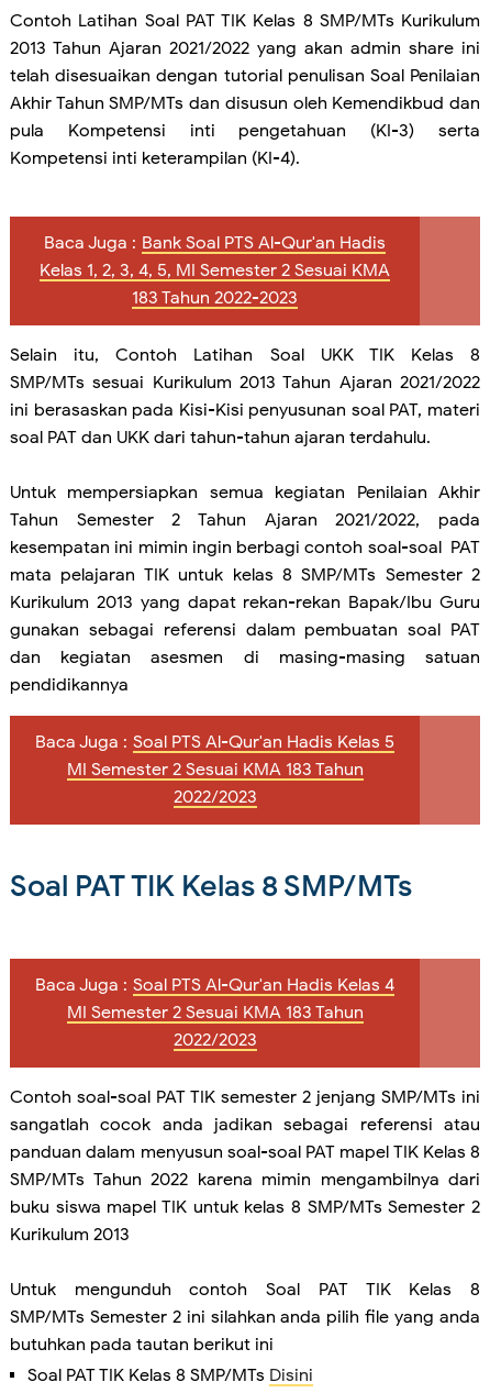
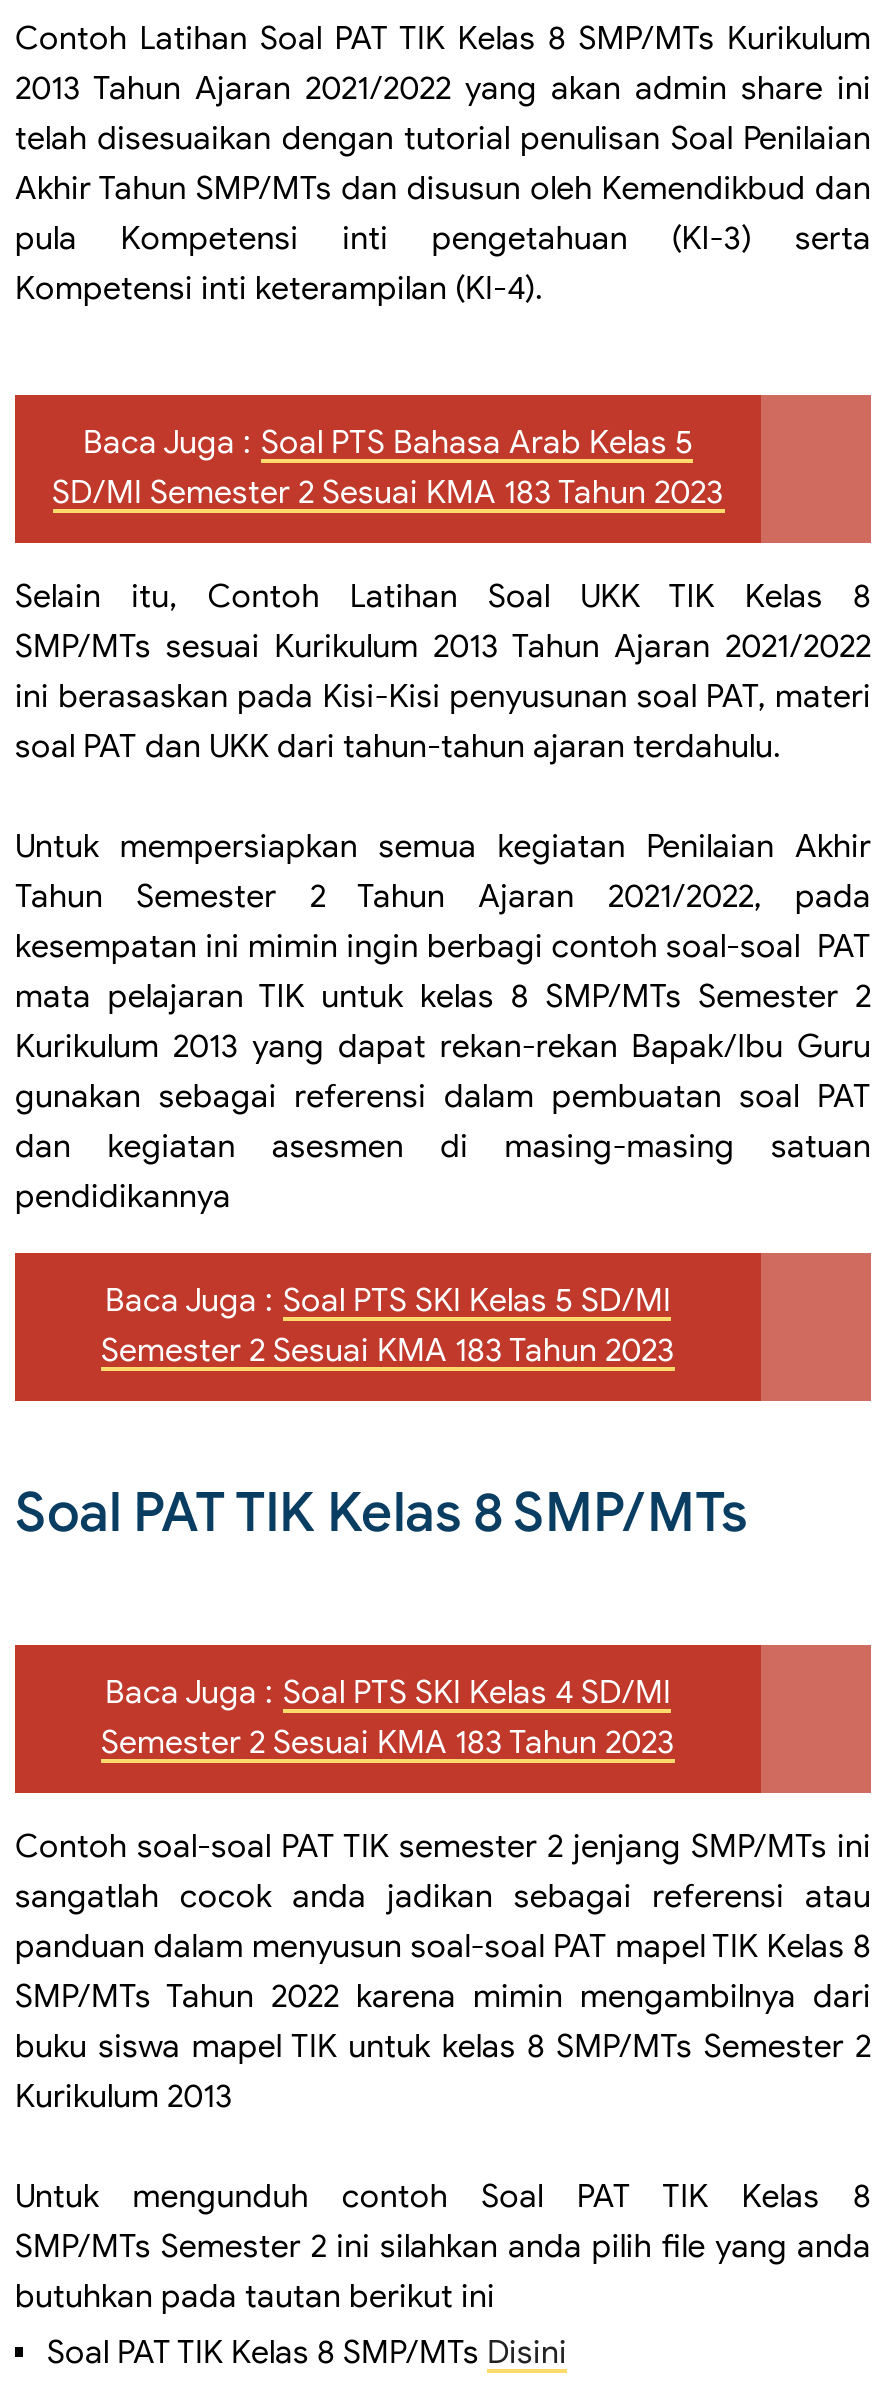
- Baca Juga : Bank Soal PTS Al-Qur'an Hadis
- Kelas 1, 2, 3, 4, 5, MI Semester 2 Sesuai KMA
- 183 Tahun 2022-2023
+ Baca Juga : Soal PTS Bahasa Arab Kelas 5
+ SD/MI Semester 2 Sesuai KMA 183 Tahun 2023

- Baca Juga : Soal PTS Al-Qur'an Hadis Kelas 5
- MI Semester 2 Sesuai KMA 183 Tahun
- 2022/2023
+ Baca Juga : Soal PTS SKI Kelas 5 SD/MI
+ Semester 2 Sesuai KMA 183 Tahun 2023

- Baca Juga : Soal PTS Al-Qur'an Hadis Kelas 4
- MI Semester 2 Sesuai KMA 183 Tahun
- 2022/2023
+ Baca Juga : Soal PTS SKI Kelas 4 SD/MI
+ Semester 2 Sesuai KMA 183 Tahun 2023
